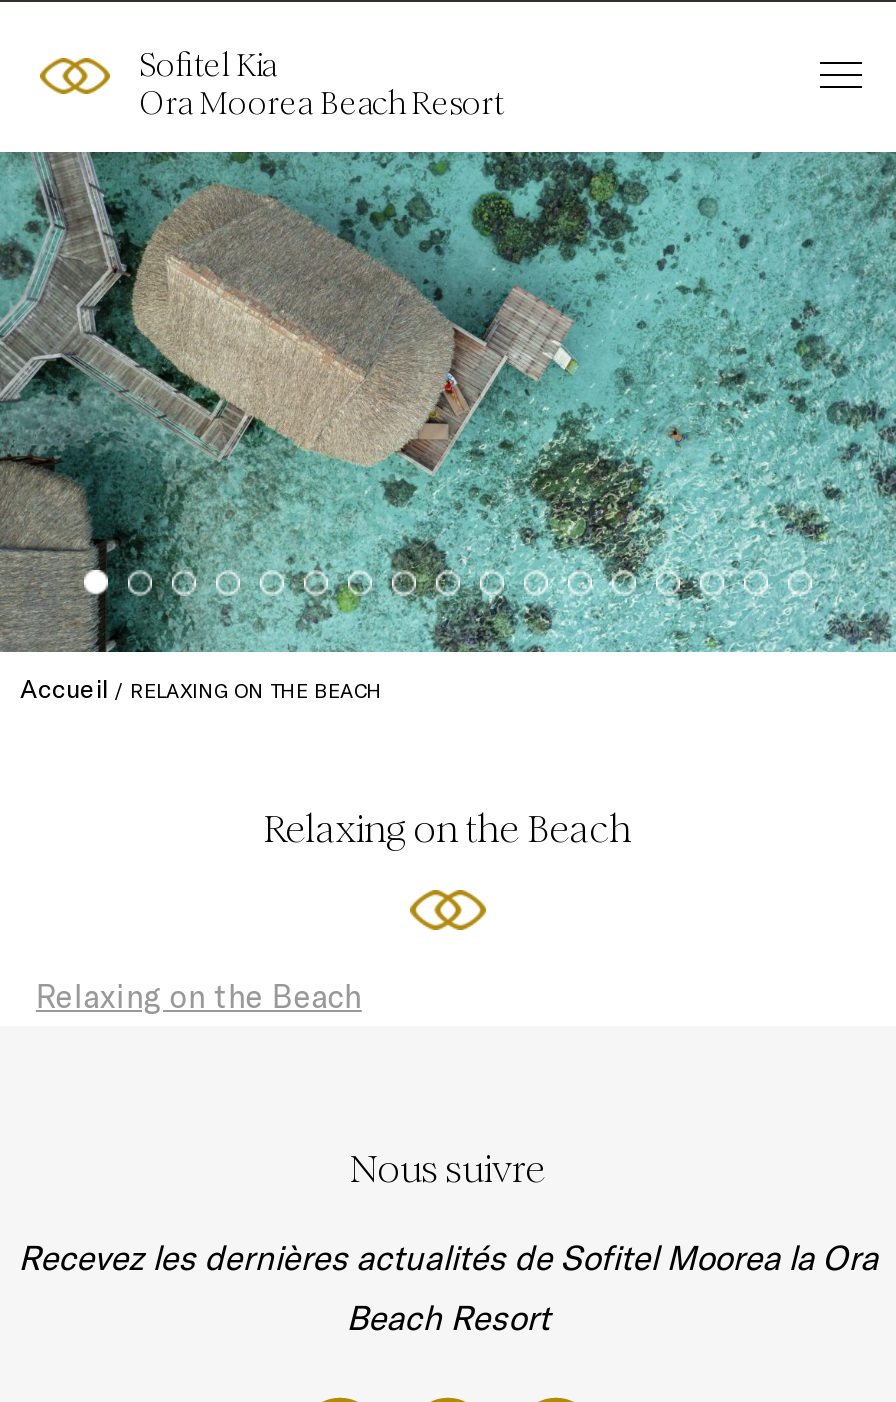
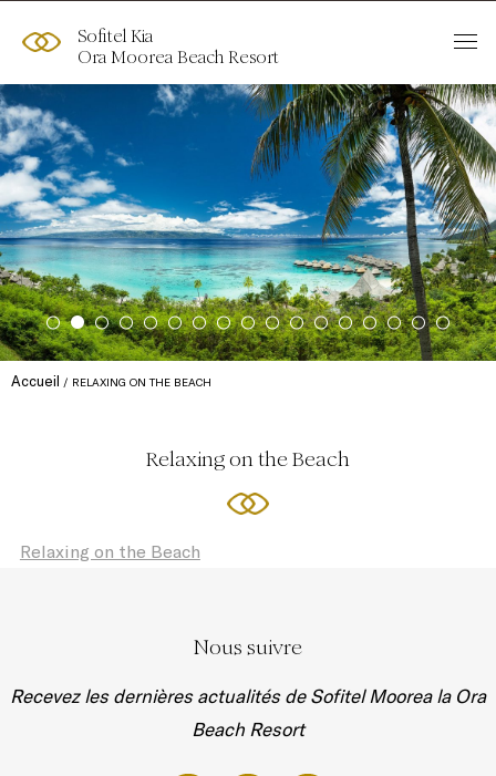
- [image]
+ [image]
